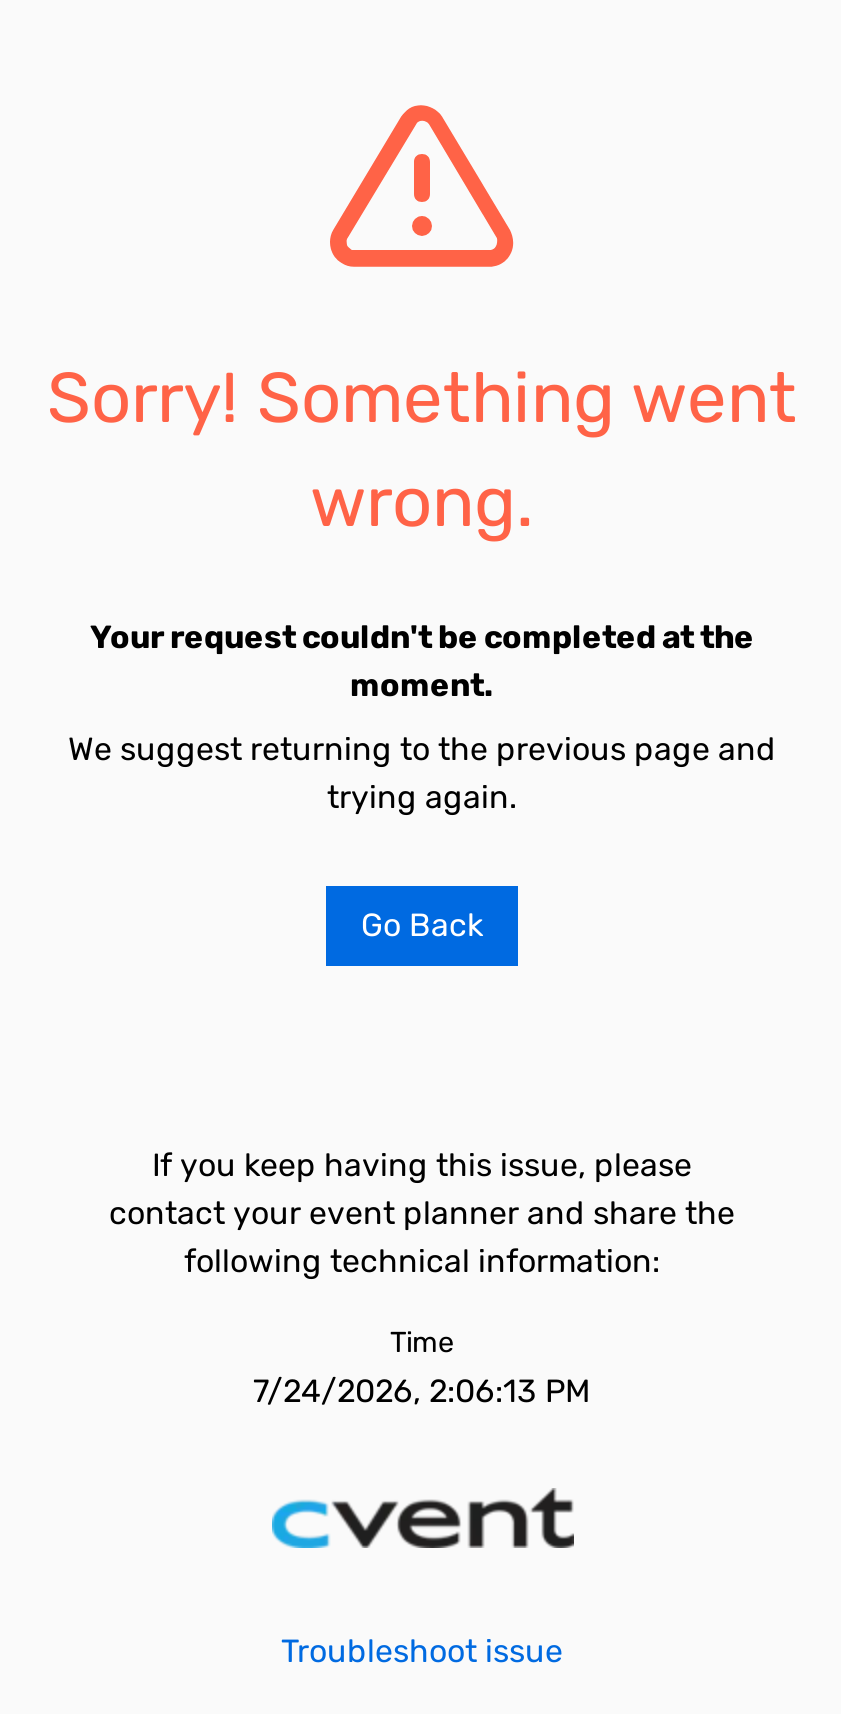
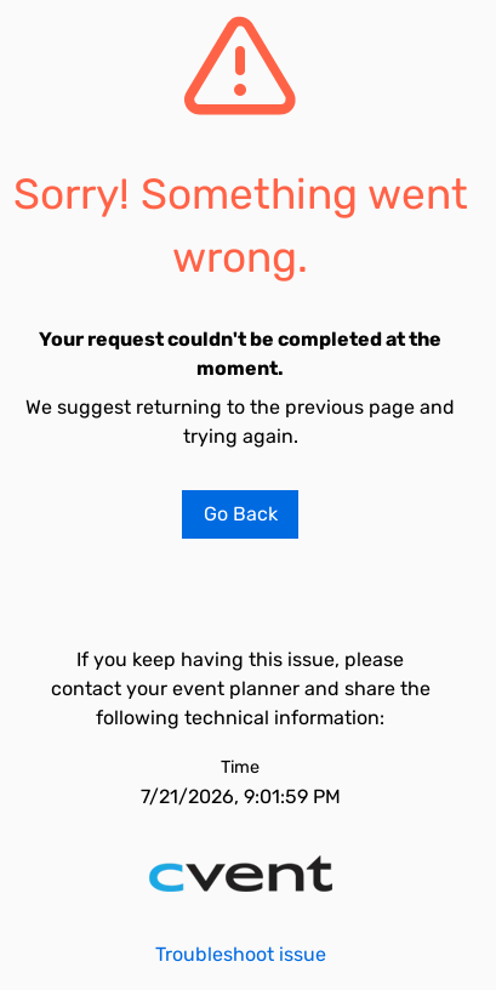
- 7/24/2026, 2:06:13 PM
+ 7/21/2026, 9:01:59 PM
